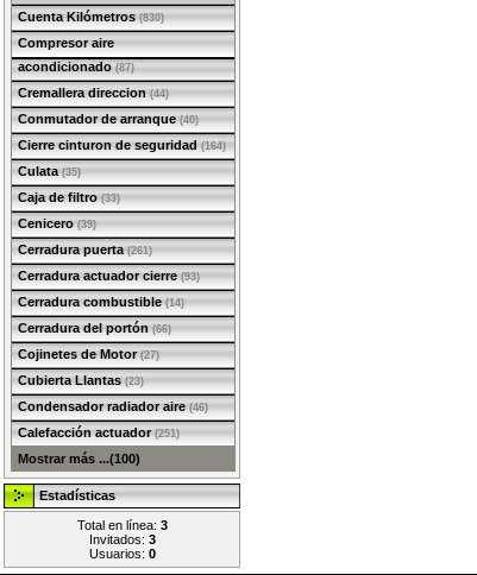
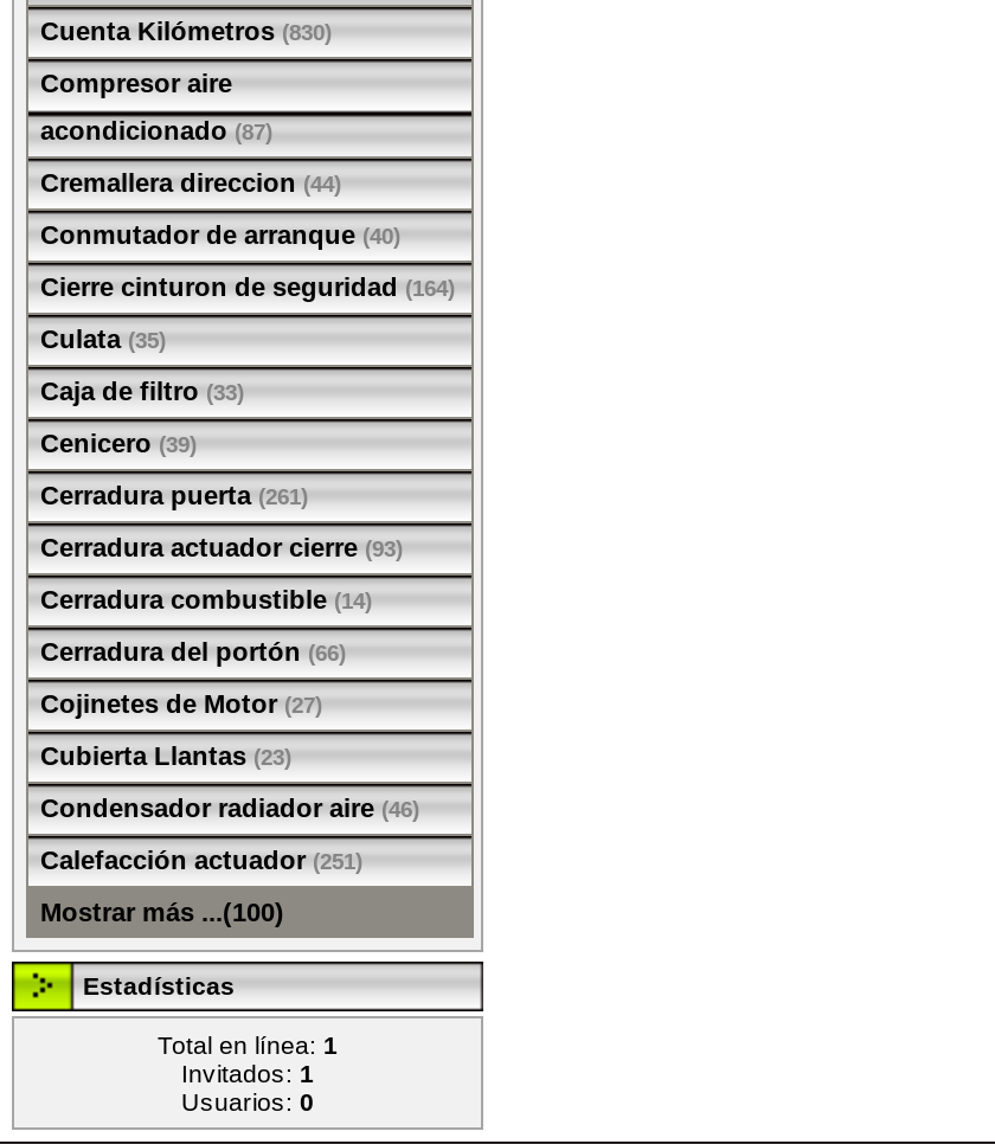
- Total en línea: 3
+ Total en línea: 1

- Invitados: 3
+ Invitados: 1
